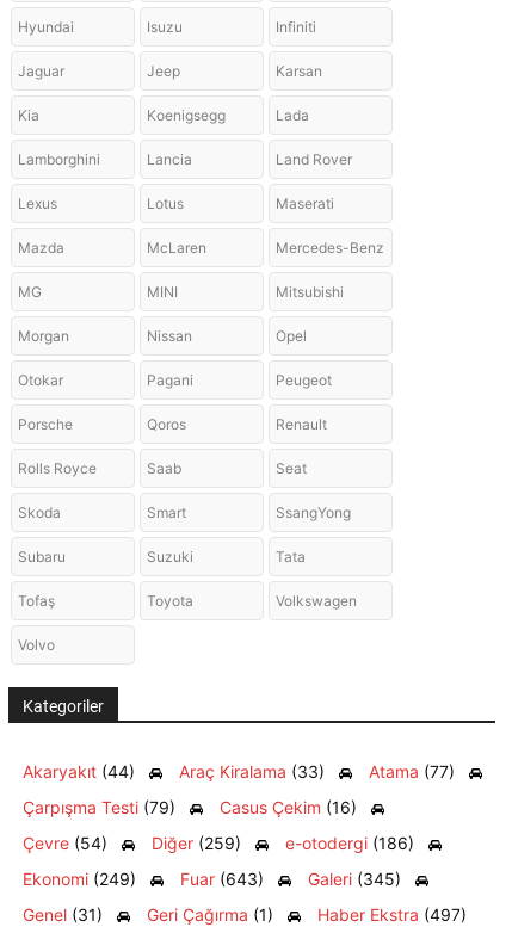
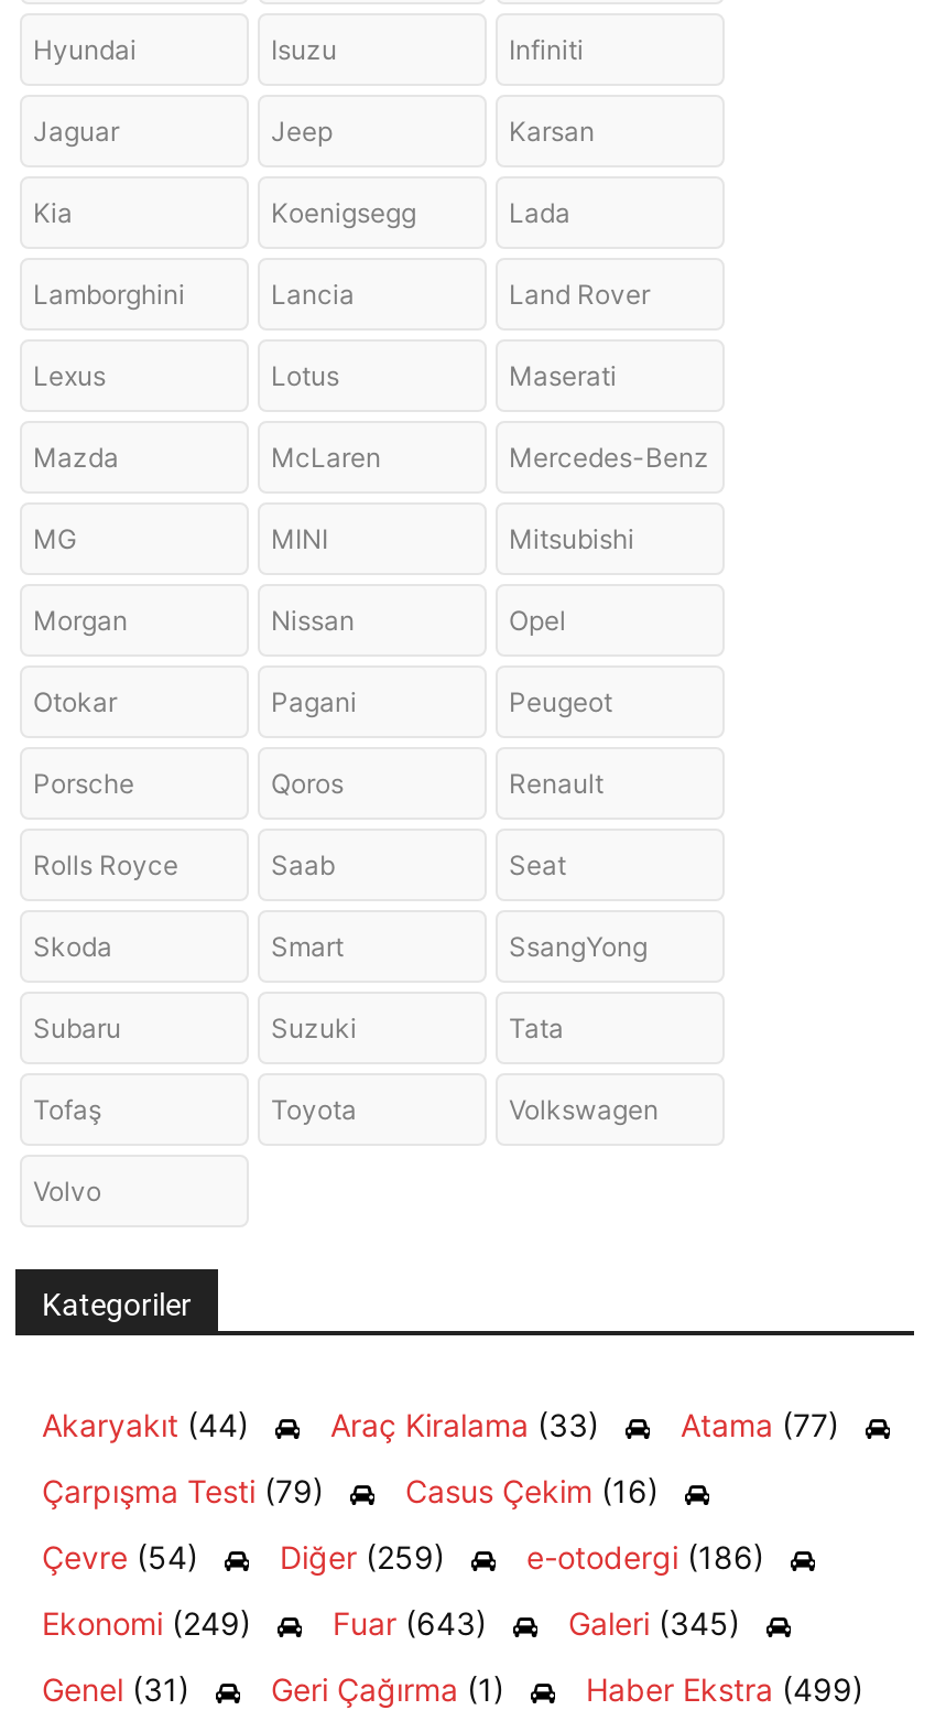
- Haber Ekstra (497)
+ Haber Ekstra (499)
